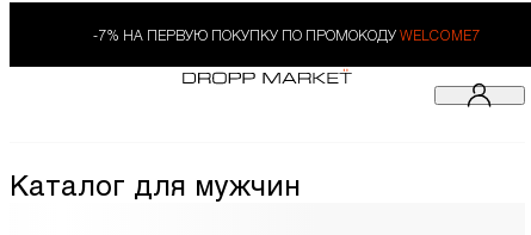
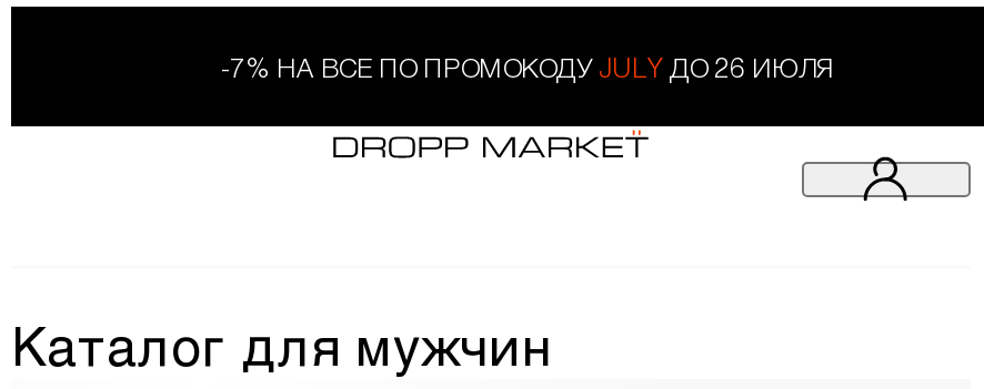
- -7% НА ПЕРВУЮ ПОКУПКУ ПО ПРОМОКОДУ WELCOME7
+ -7% НА ВСЕ ПО ПРОМОКОДУ JULY ДО 26 ИЮЛЯ
